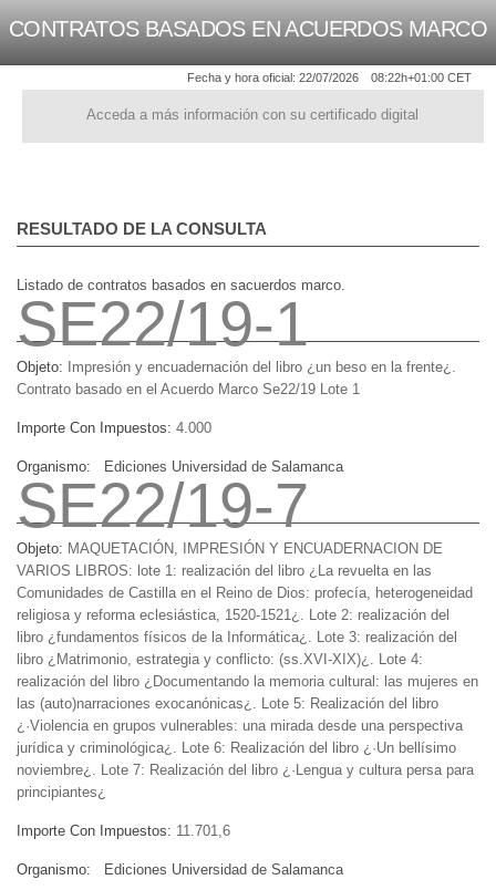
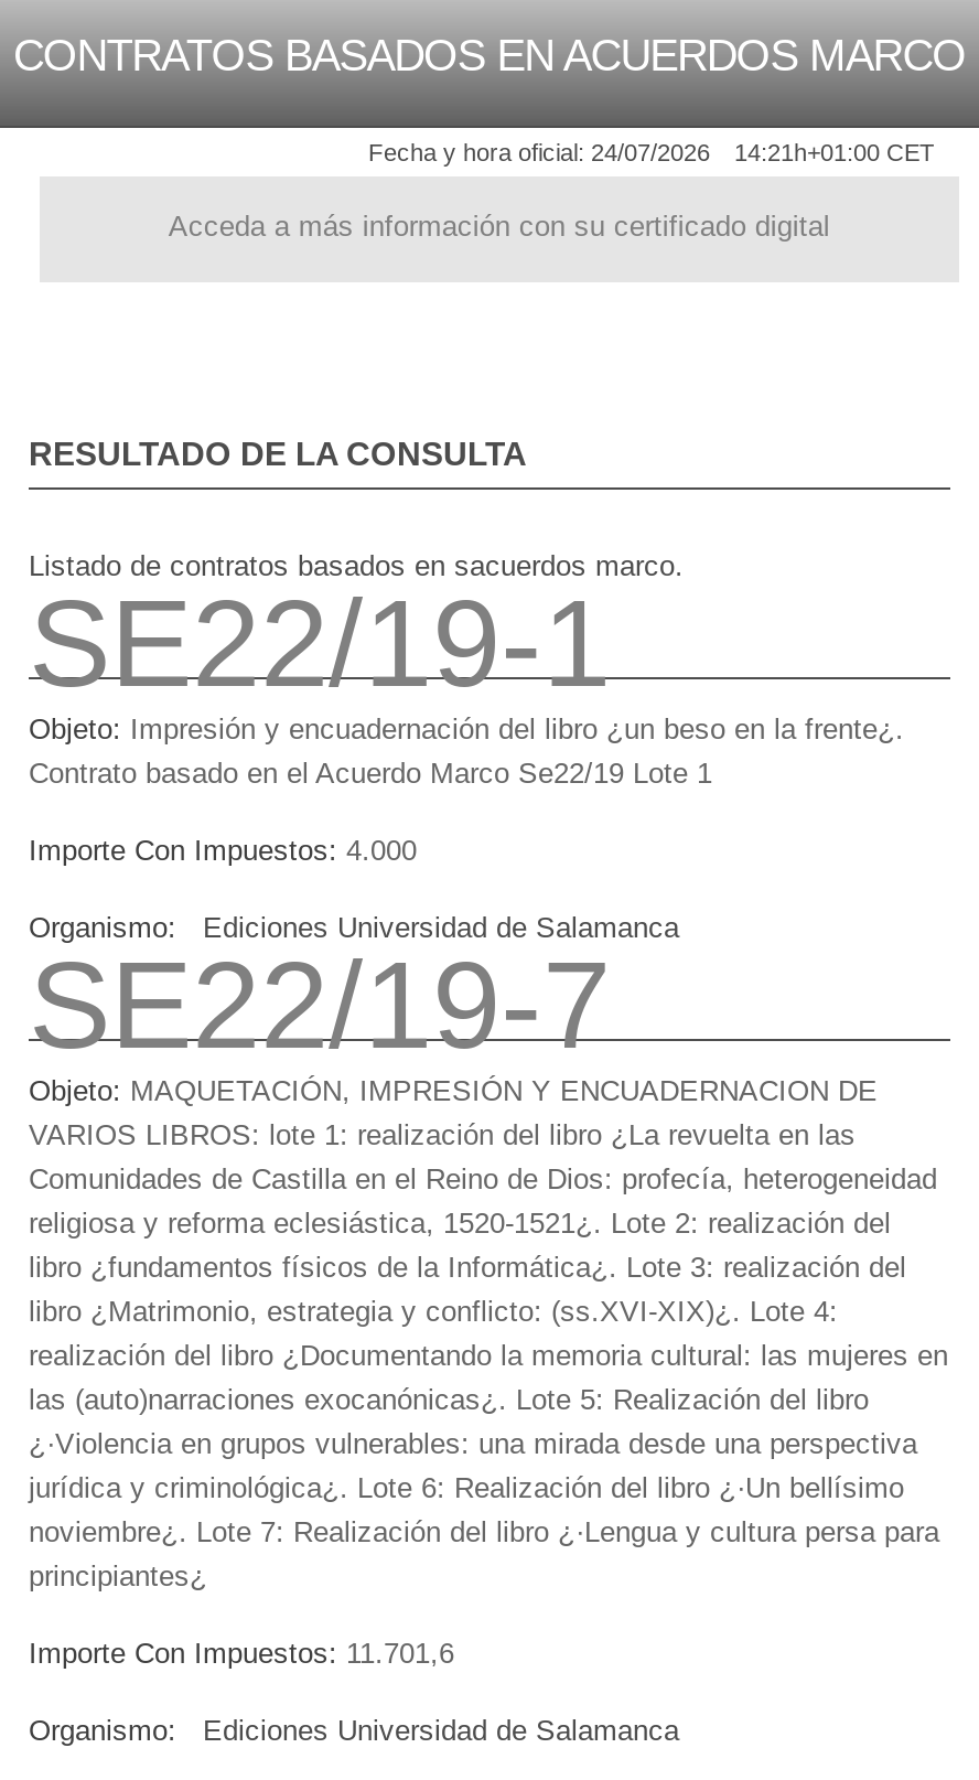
- Fecha y hora oficial: 22/07/2026
+ Fecha y hora oficial: 24/07/2026

- 08:22h+01:00 CET
+ 14:21h+01:00 CET
